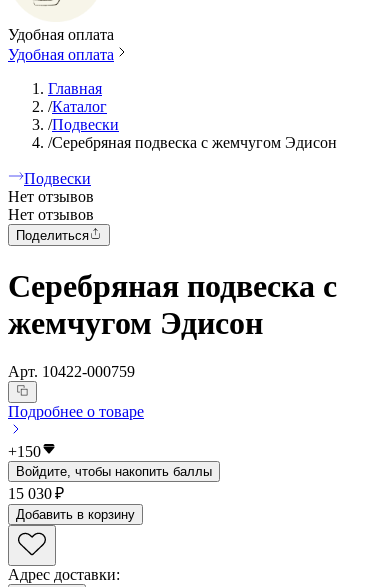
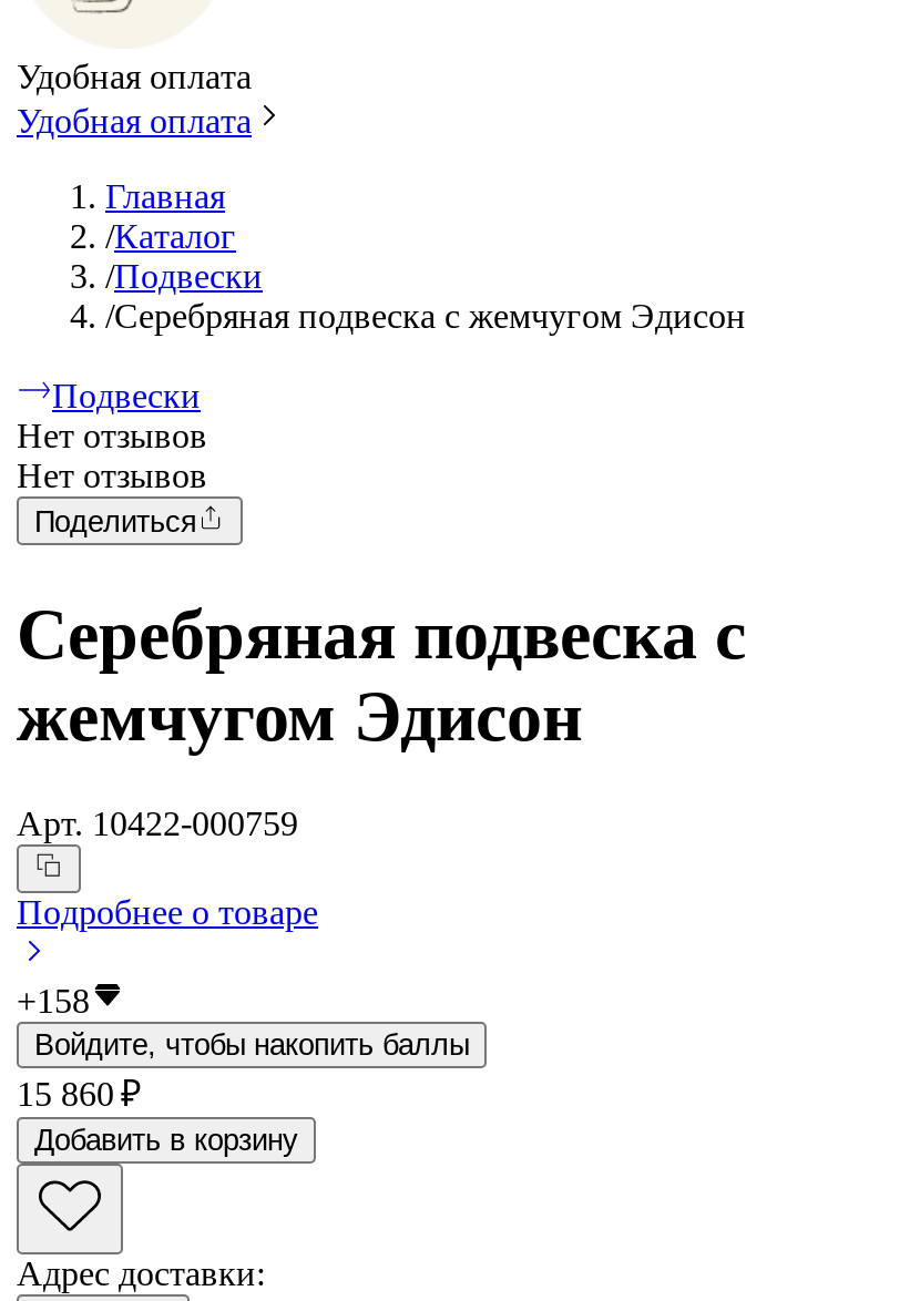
- +150
+ +158

- 15 030 ₽
+ 15 860 ₽
